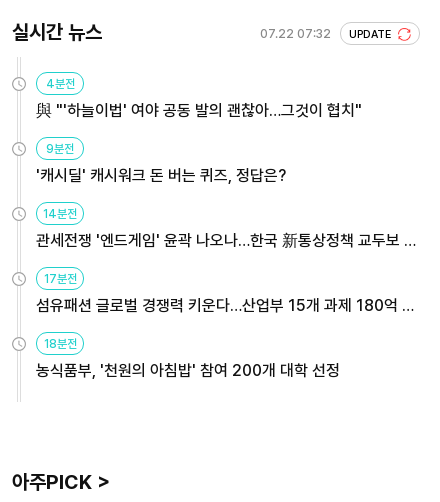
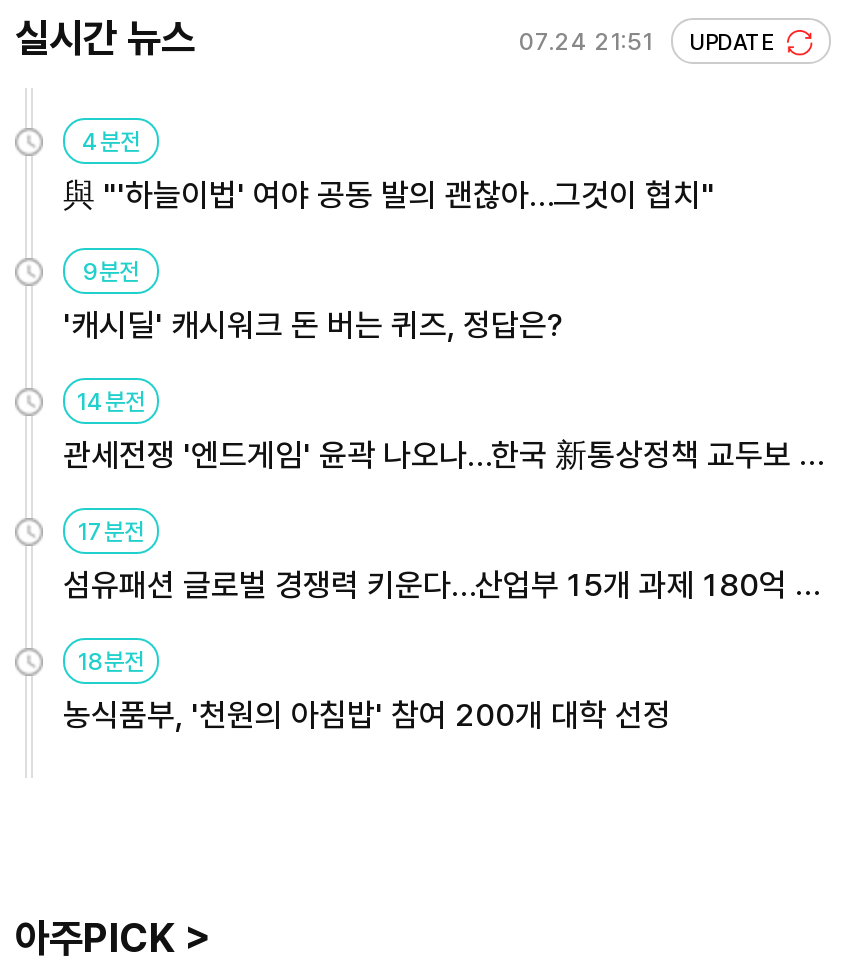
- 07.22 07:32 UPDATE
+ 07.24 21:51 UPDATE
